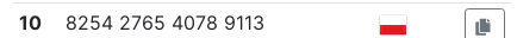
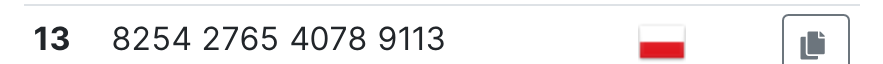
- 10 8254 2765 4078 9113
+ 13 8254 2765 4078 9113
